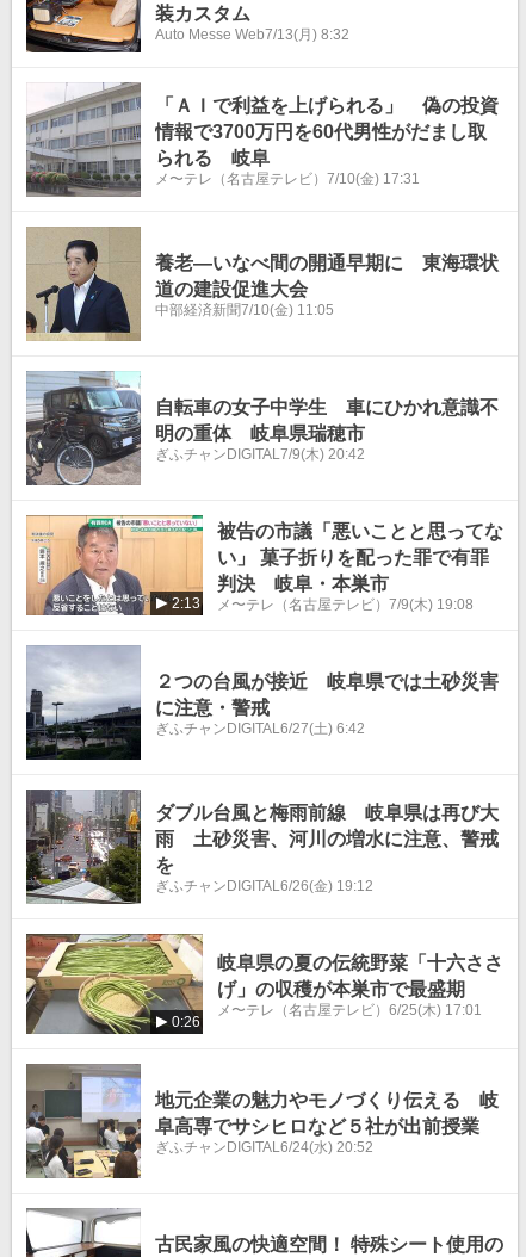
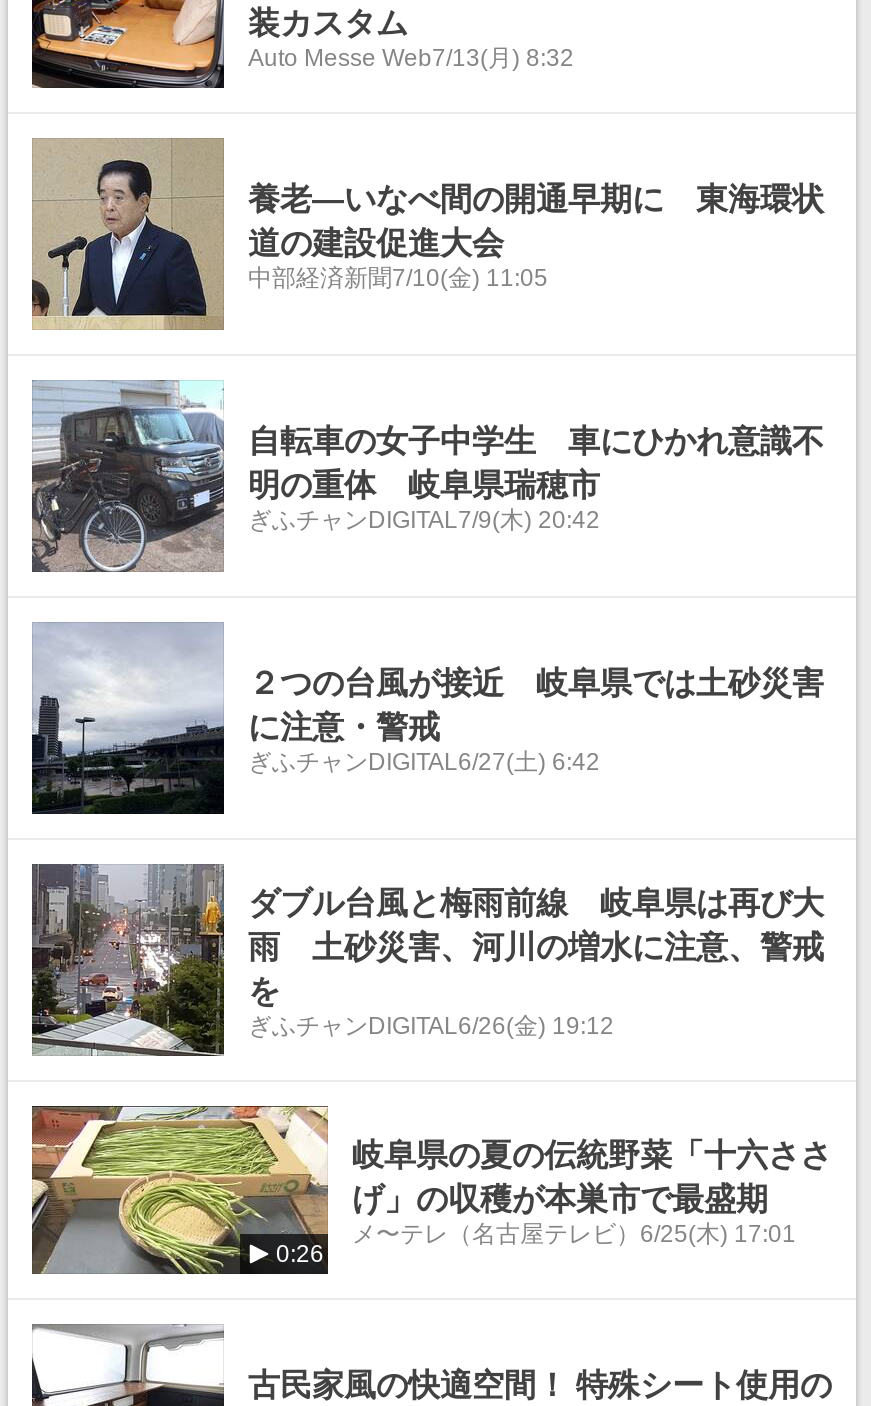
- [image]
- 「ＡＩで利益を上げられる」 偽の投資
- 情報で3700万円を60代男性がだまし取
- られる 岐阜
- メ〜テレ（名古屋テレビ）7/10(金) 17:31

- [image]
- 2:13

- 被告の市議「悪いことと思ってな
- い」 菓子折りを配った罪で有罪
- 判決 岐阜・本巣市
- メ〜テレ（名古屋テレビ）7/9(木) 19:08

- [image]
- 地元企業の魅力やモノづくり伝える 岐
- 阜高専でサシヒロなど５社が出前授業
- ぎふチャンDIGITAL 6/24(水) 20:52
